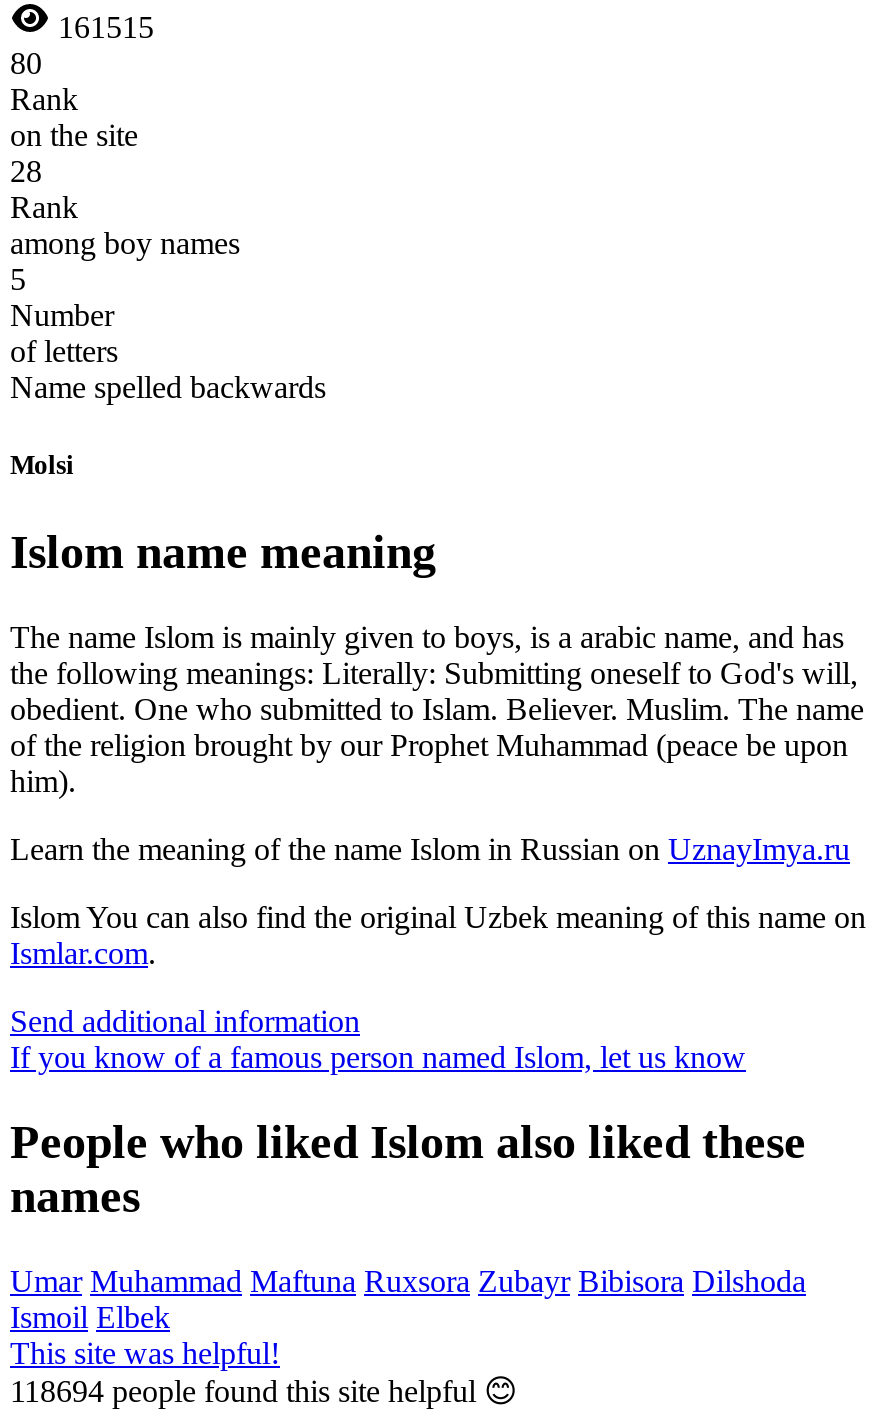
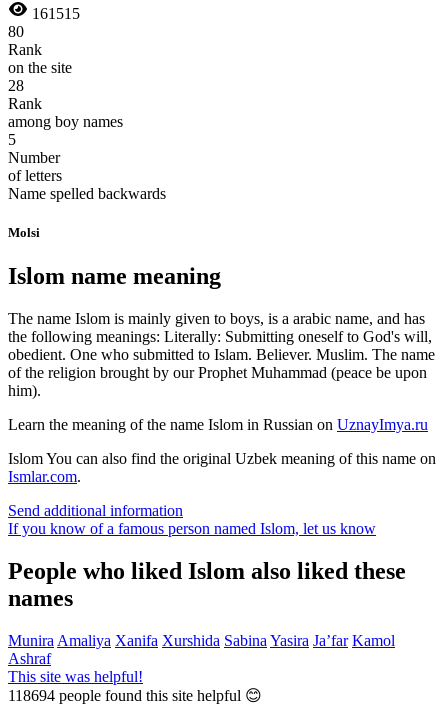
- Umar Muhammad Maftuna Ruxsora Zubayr Bibisora Dilshoda
- Ismoil Elbek
+ Munira Amaliya Xanifa Xurshida Sabina Yasira Ja’far Kamol
+ Ashraf
